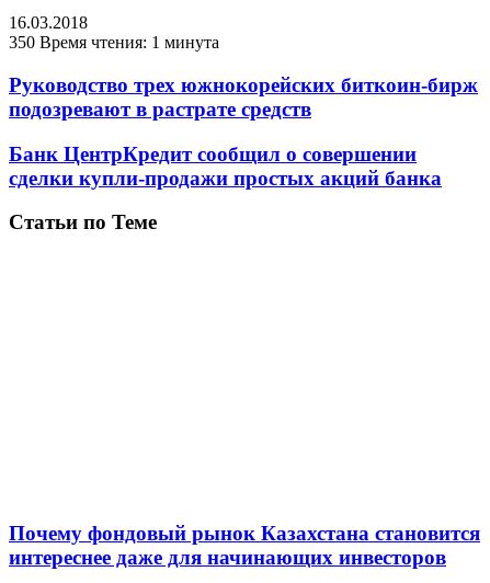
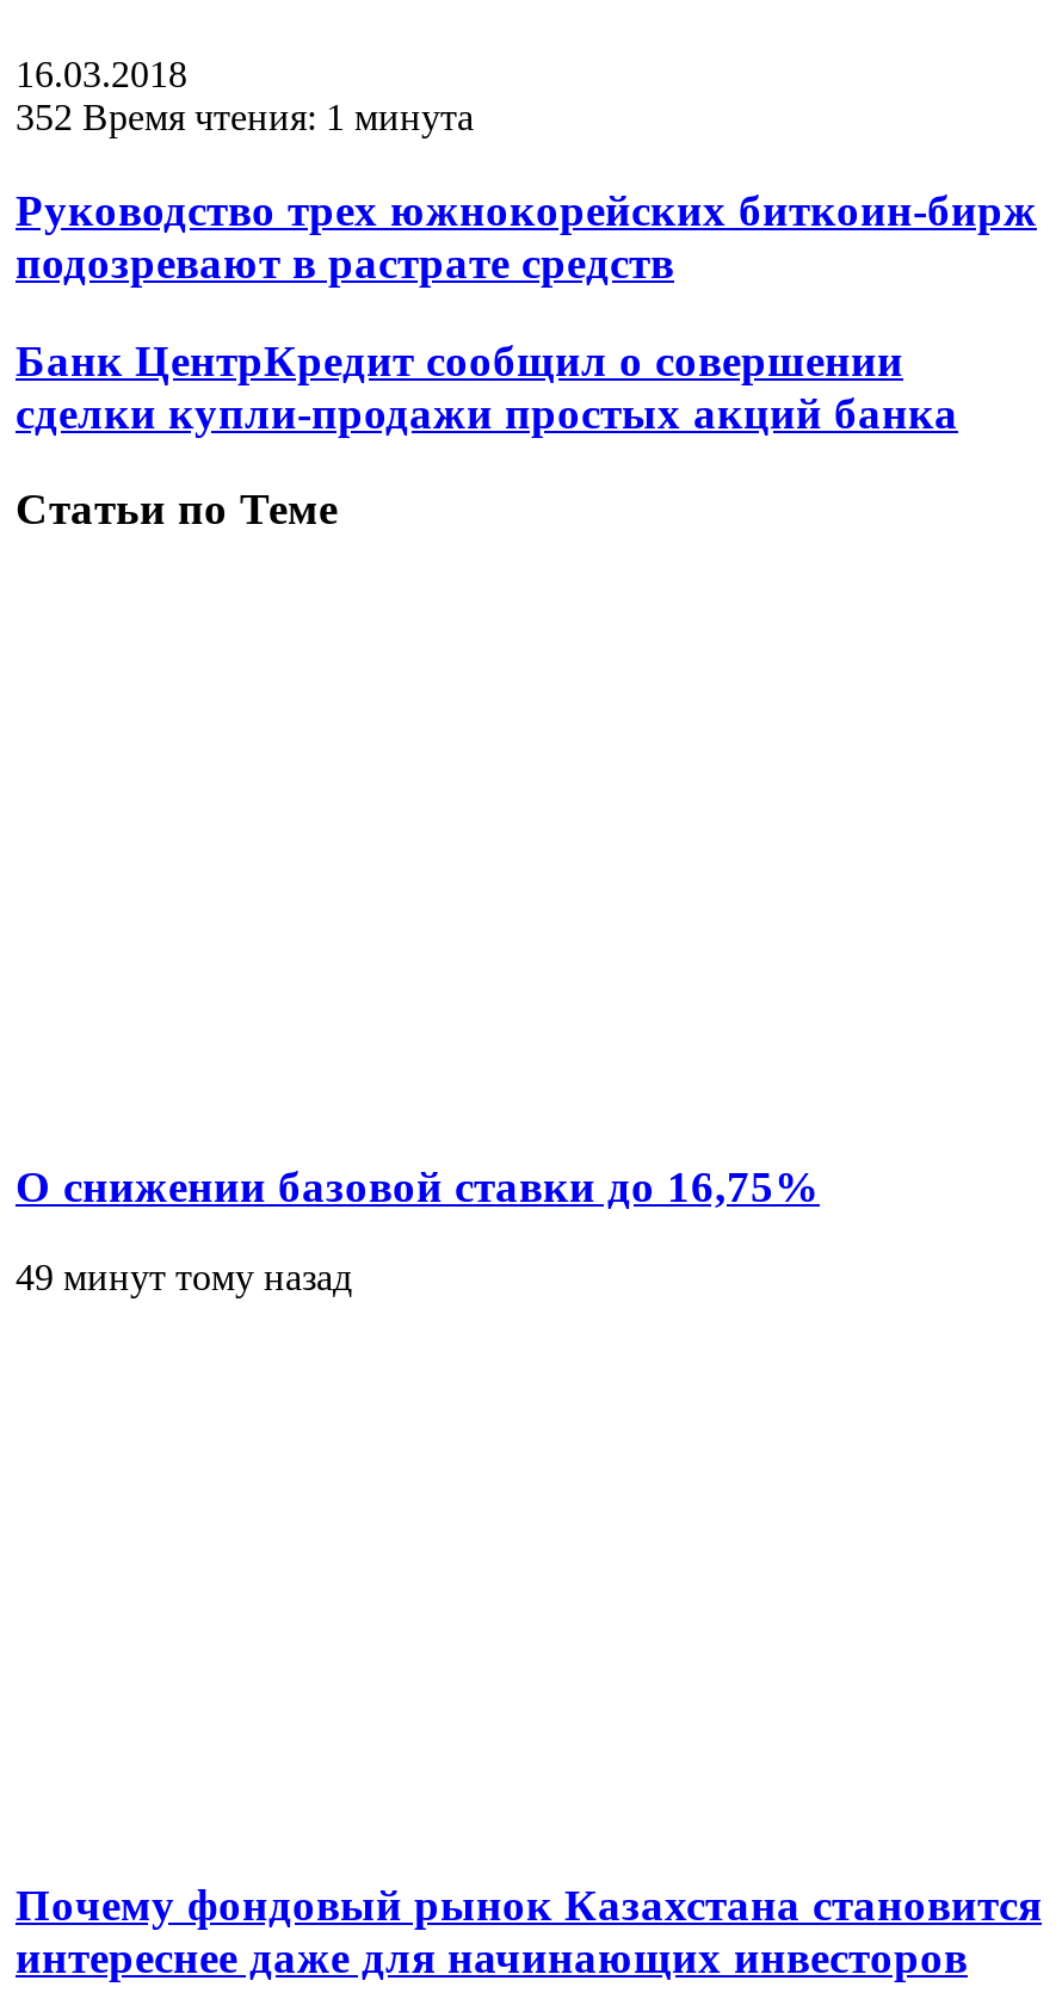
- 350 Время чтения: 1 минута
+ 352 Время чтения: 1 минута

+ О снижении базовой ставки до 16,75%
+ 49 минут тому назад
